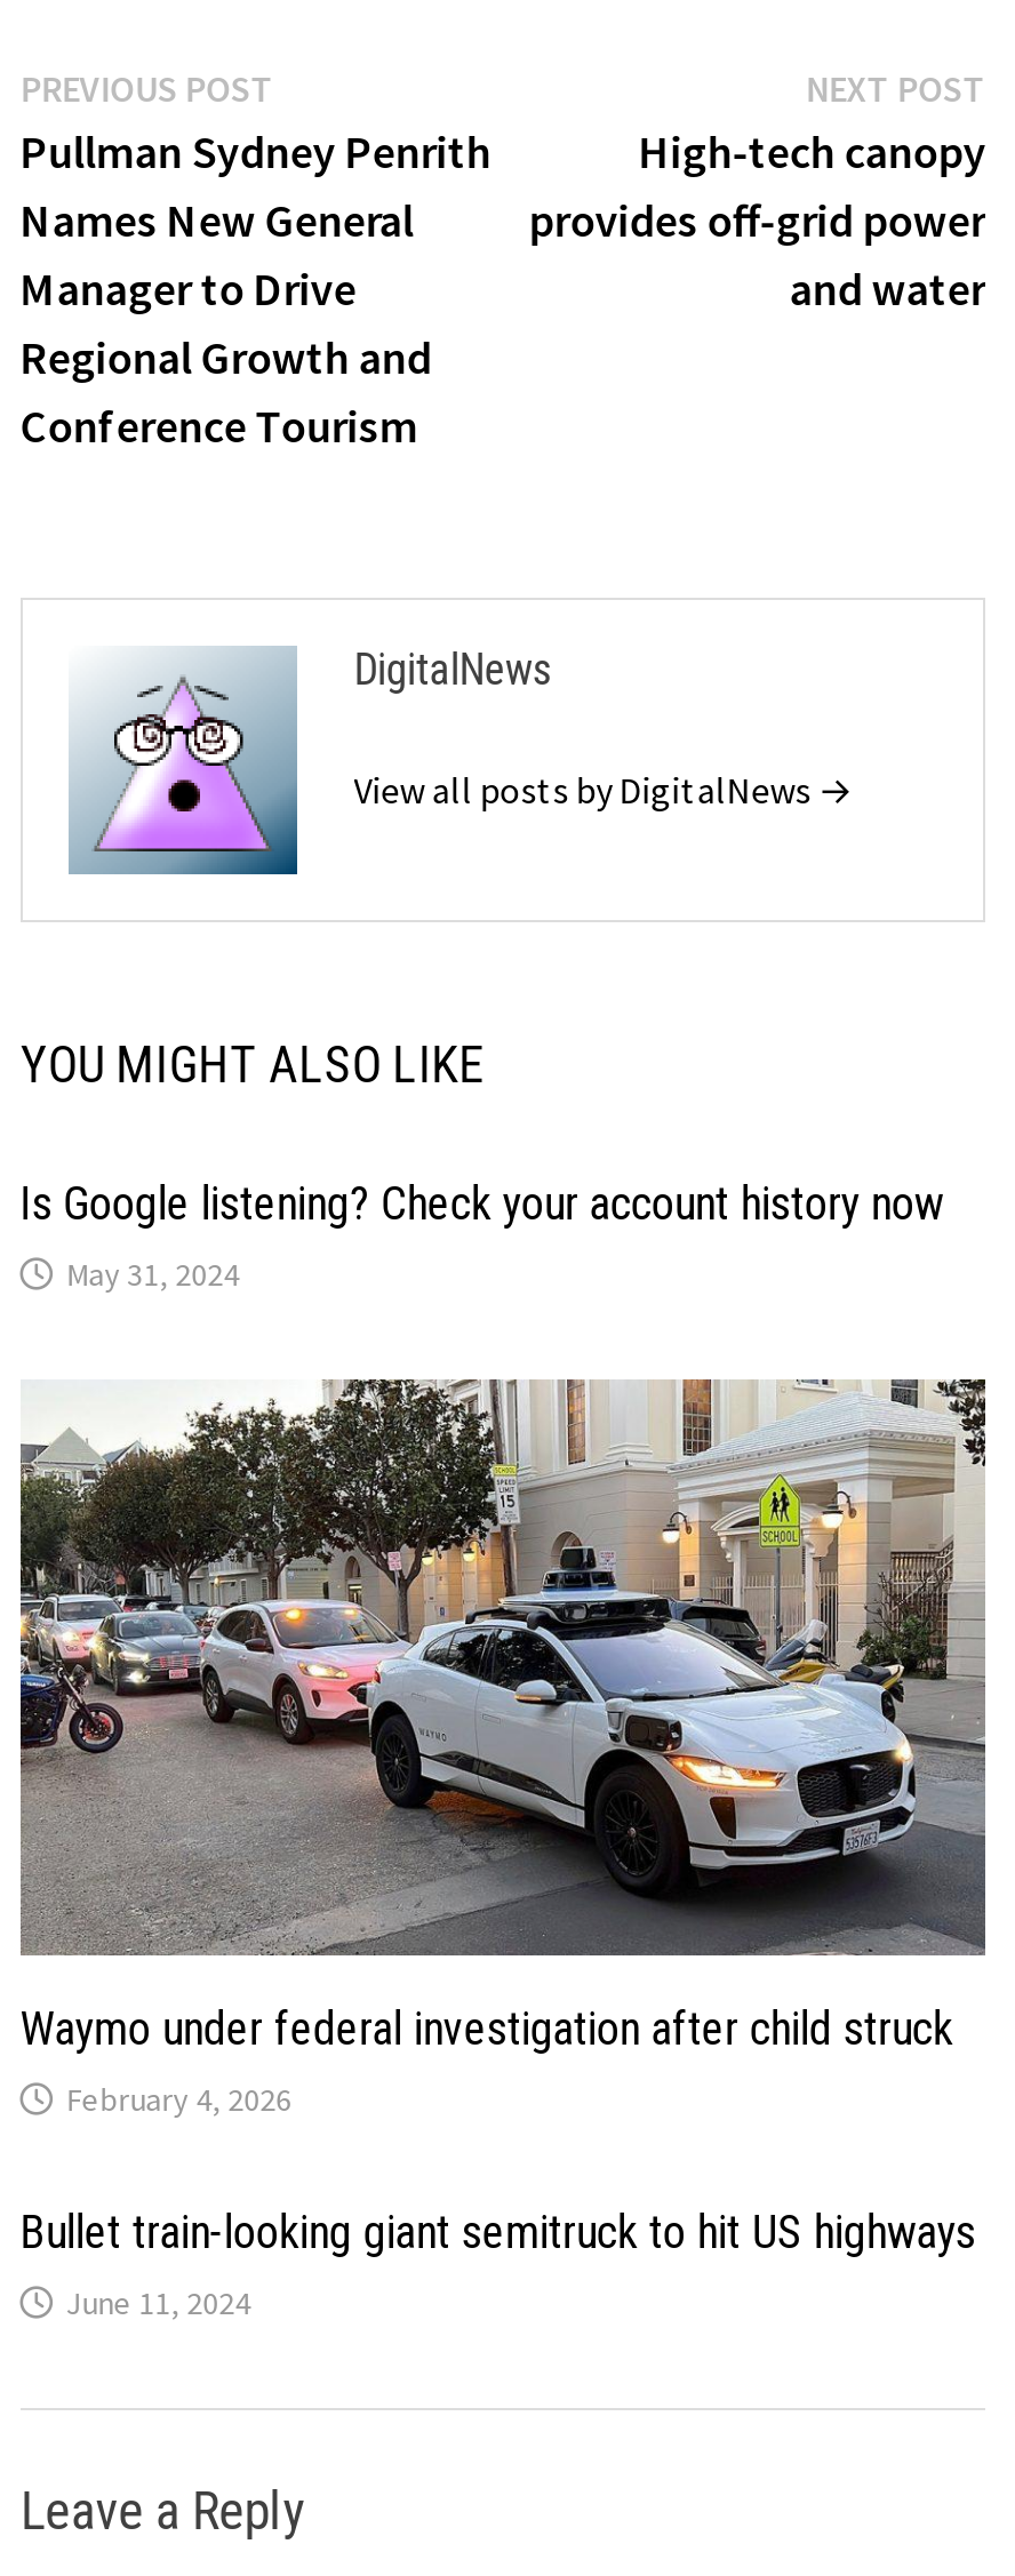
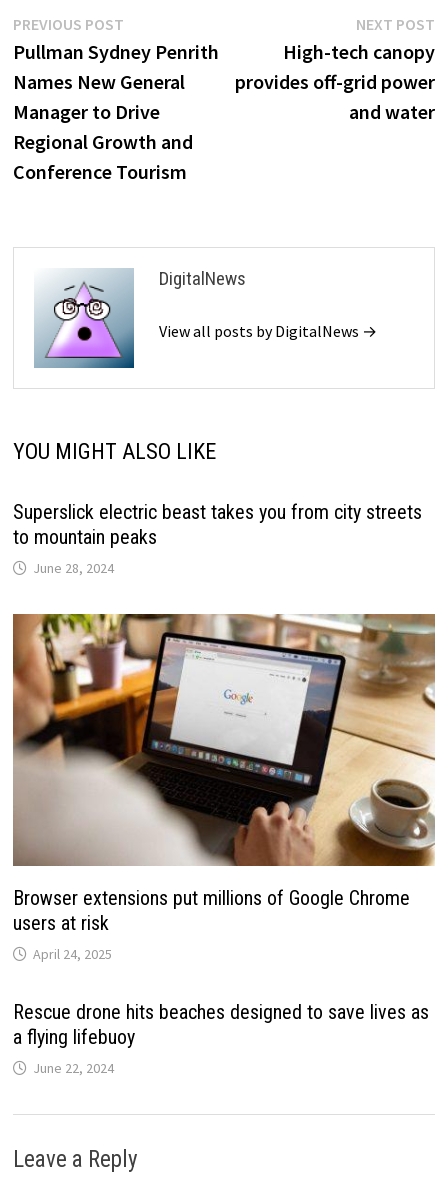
- Is Google listening? Check your account history now
- May 31, 2024
+ Superslick electric beast takes you from city streets
+ to mountain peaks
+ June 28, 2024

- [image]
- Waymo under federal investigation after child struck
- February 4, 2026
+ [image]
+ Browser extensions put millions of Google Chrome
+ users at risk
+ April 24, 2025

- Bullet train-looking giant semitruck to hit US highways
- June 11, 2024
+ Rescue drone hits beaches designed to save lives as
+ a flying lifebuoy
+ June 22, 2024
